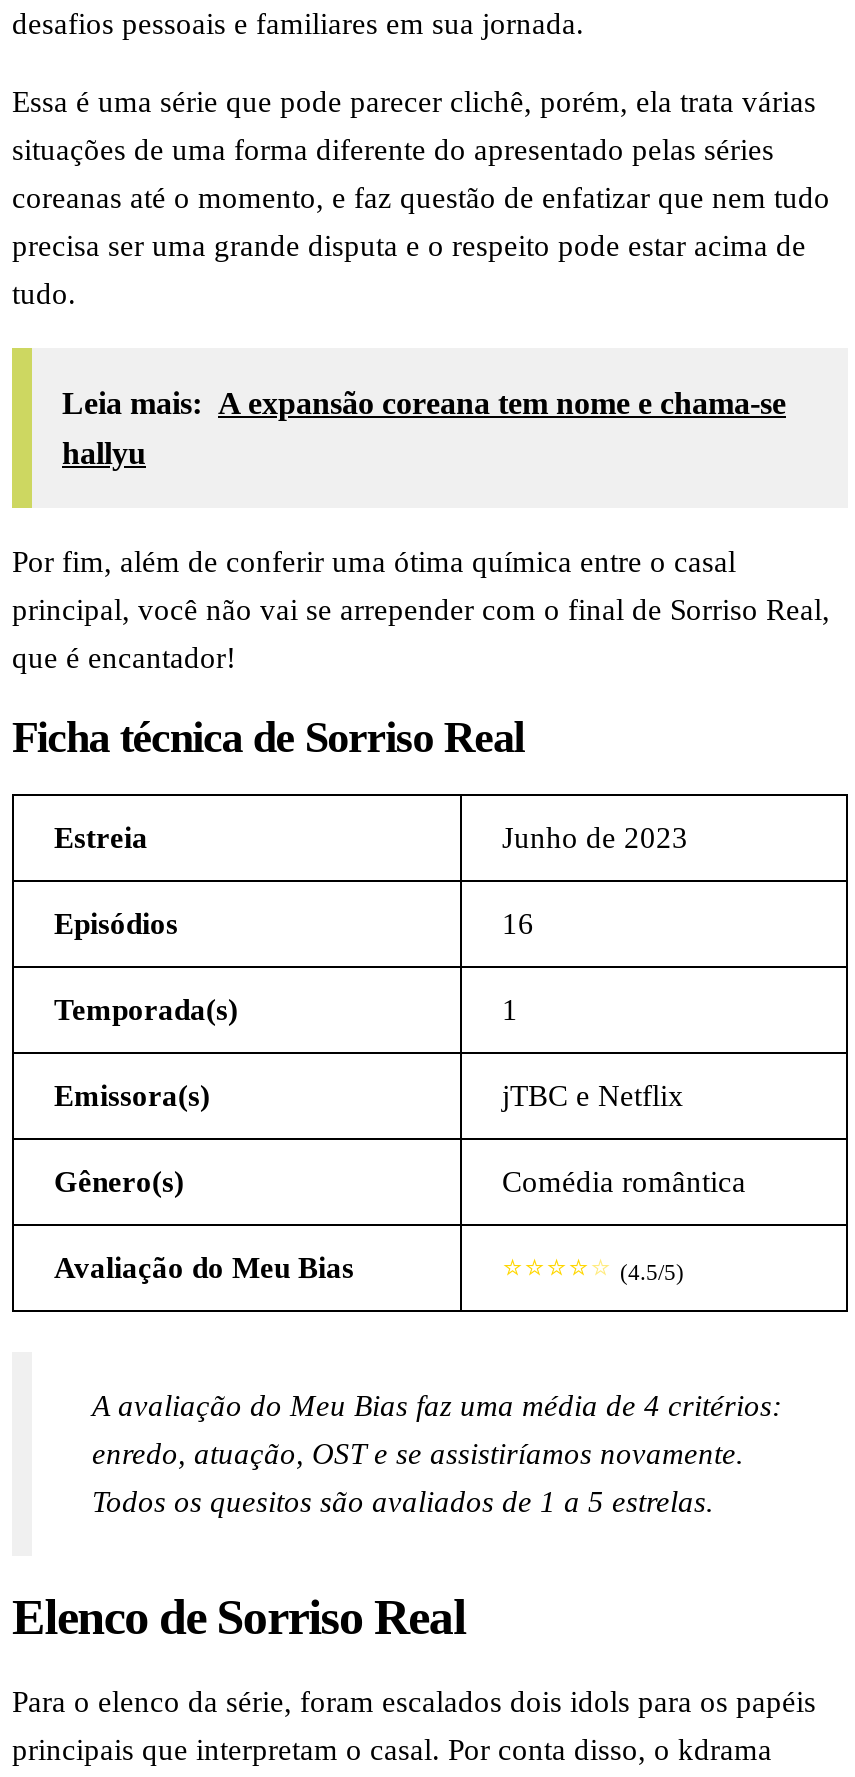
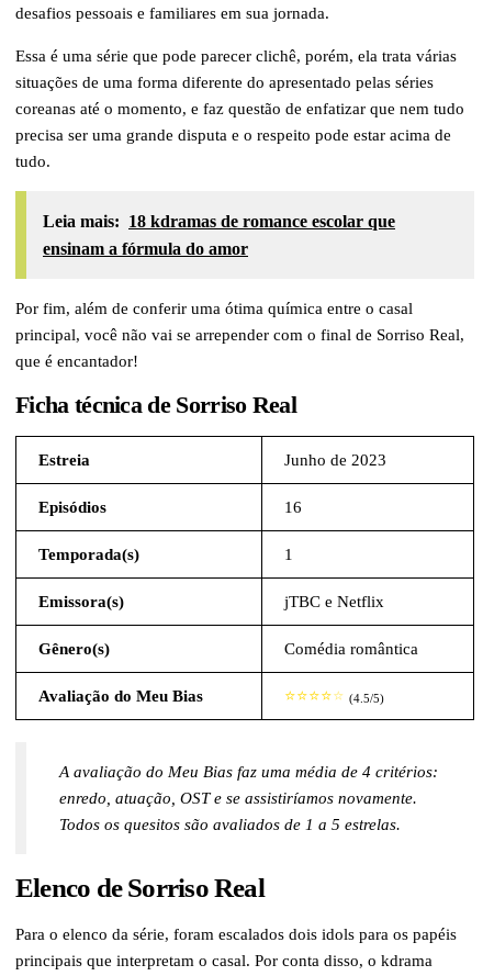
- Leia mais: A expansão coreana tem nome e chama-se
+ Leia mais: 18 kdramas de romance escolar que

- hallyu
+ ensinam a fórmula do amor
